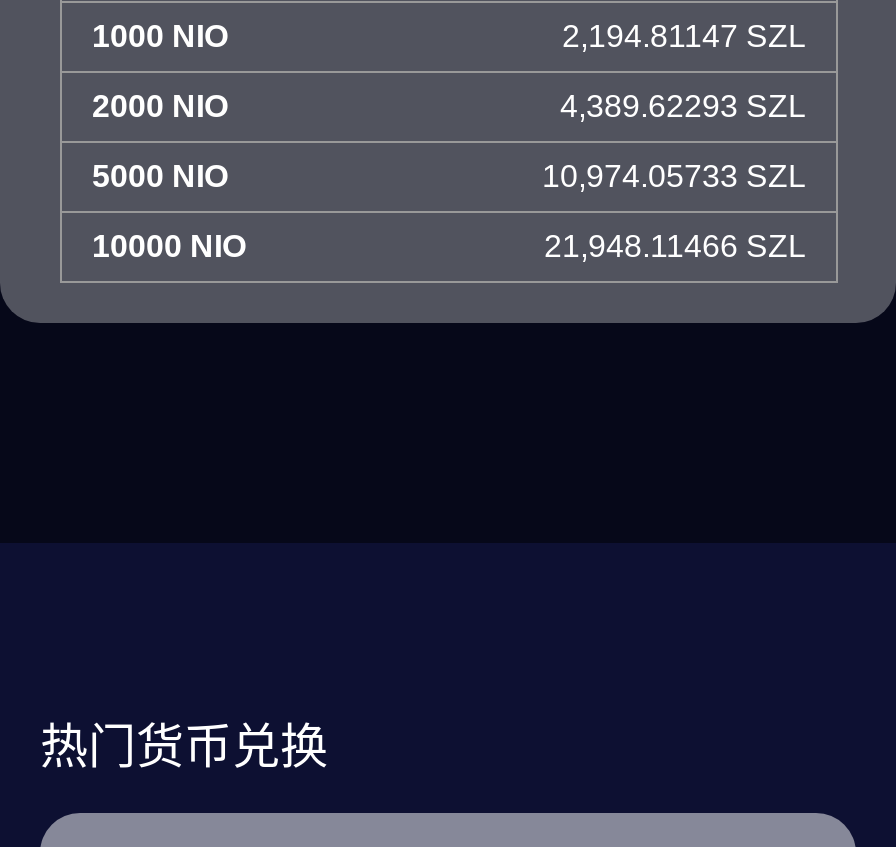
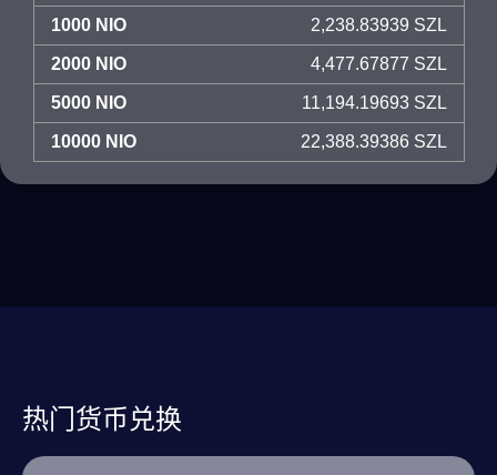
- 2,194.81147 SZL
+ 2,238.83939 SZL

- 4,389.62293 SZL
+ 4,477.67877 SZL

- 10,974.05733 SZL
+ 11,194.19693 SZL

- 21,948.11466 SZL
+ 22,388.39386 SZL
